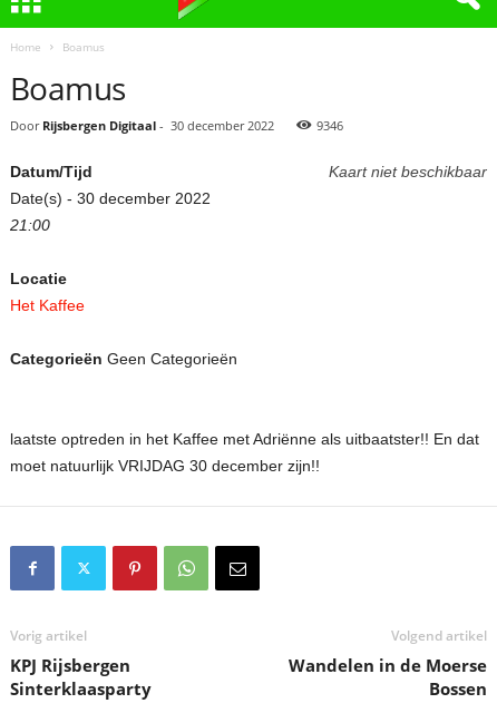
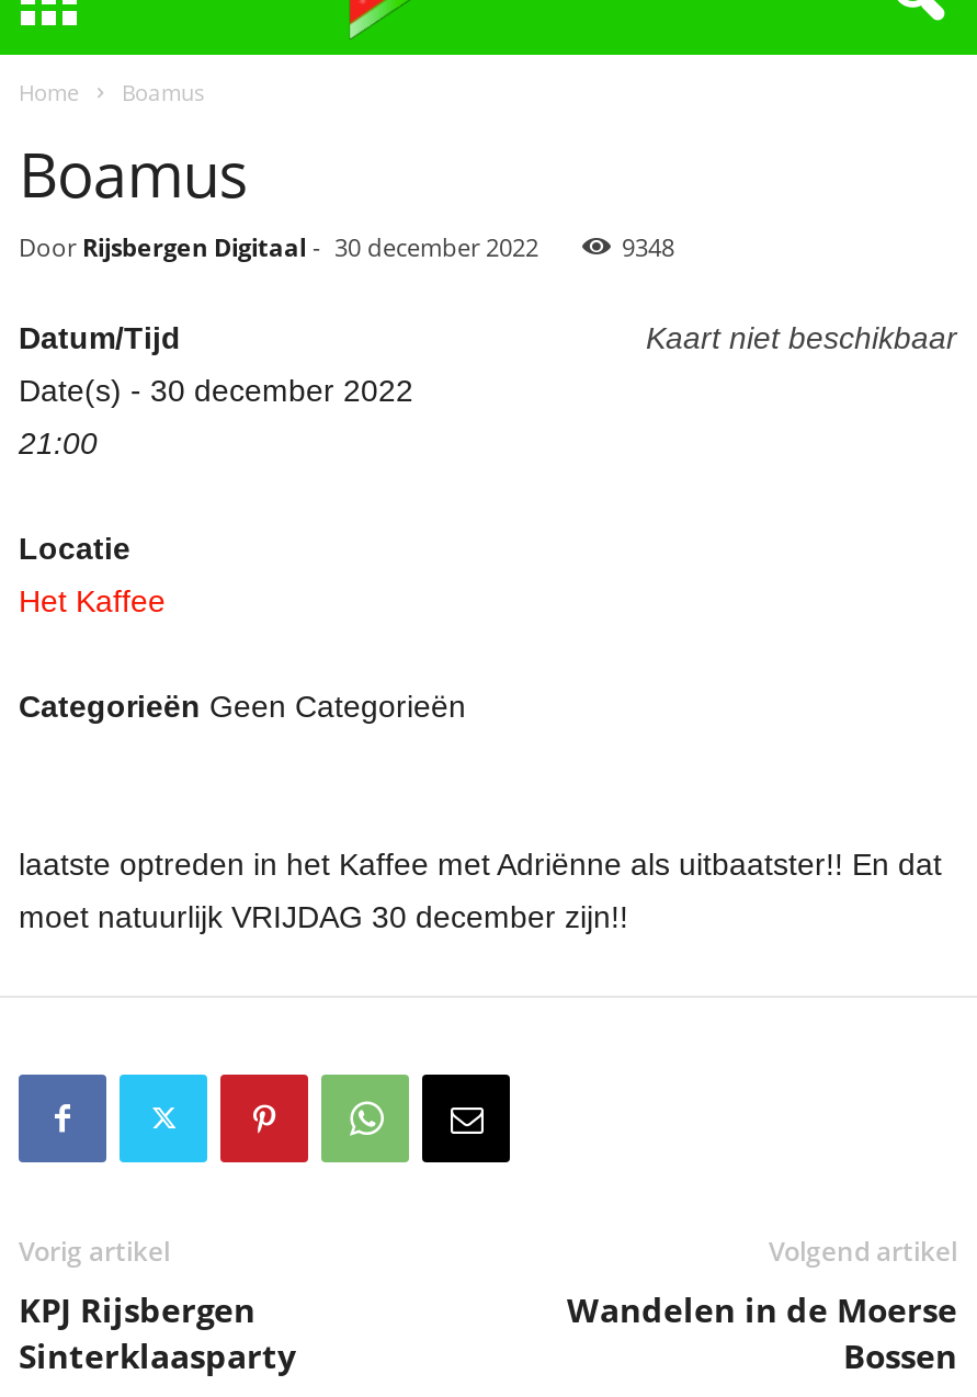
- 9346
+ 9348
